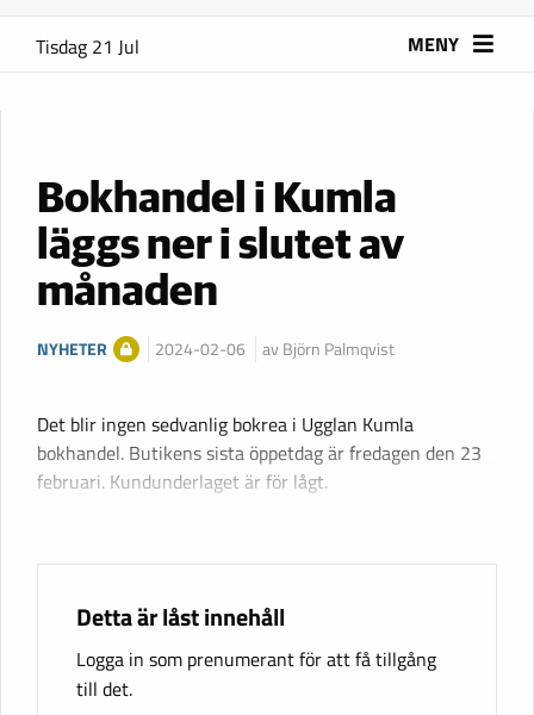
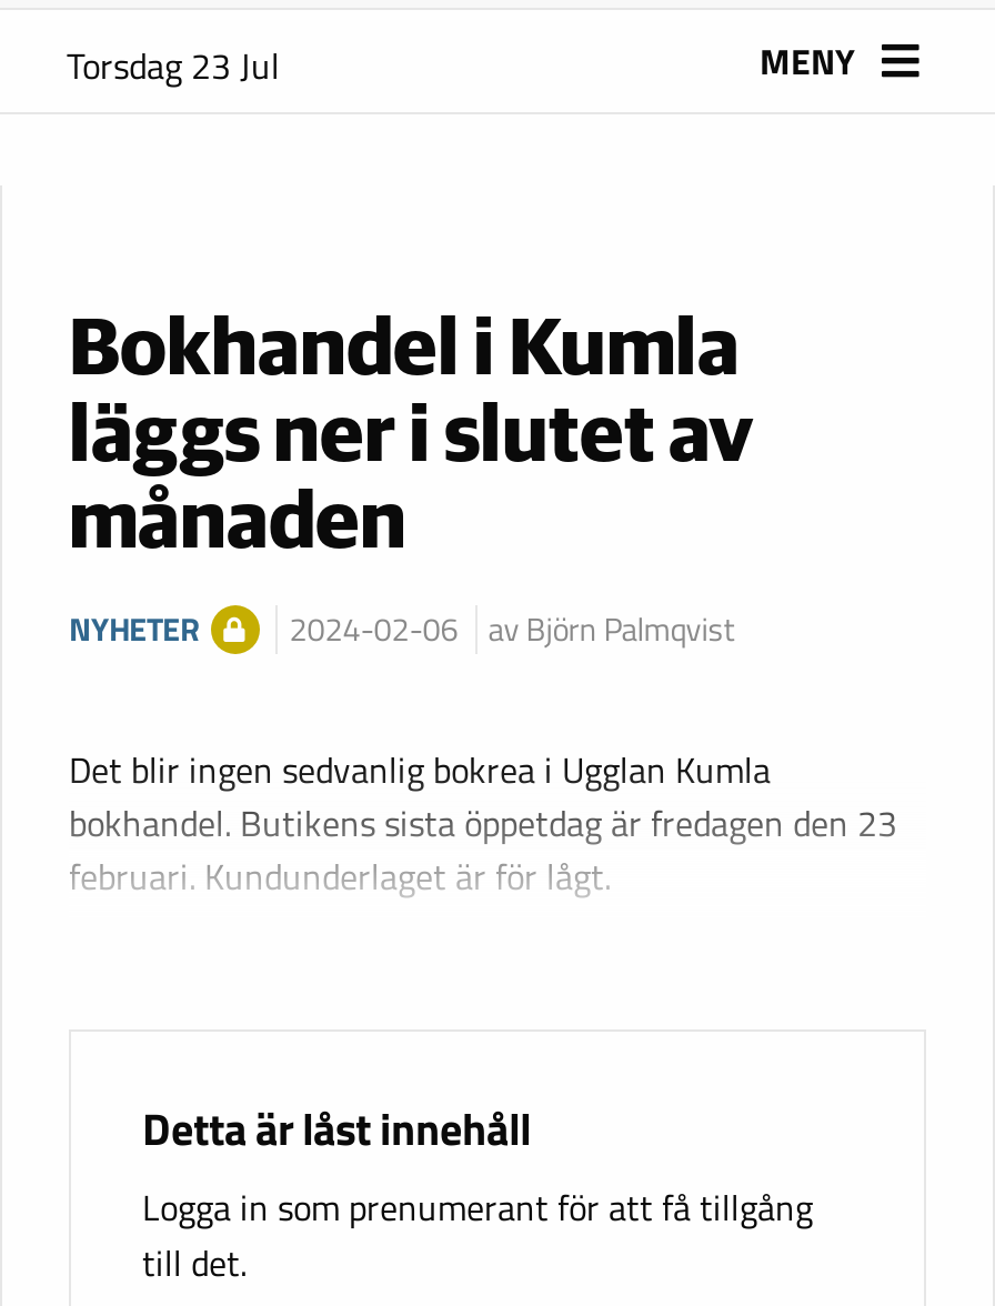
- Tisdag 21 Jul
+ Torsdag 23 Jul
